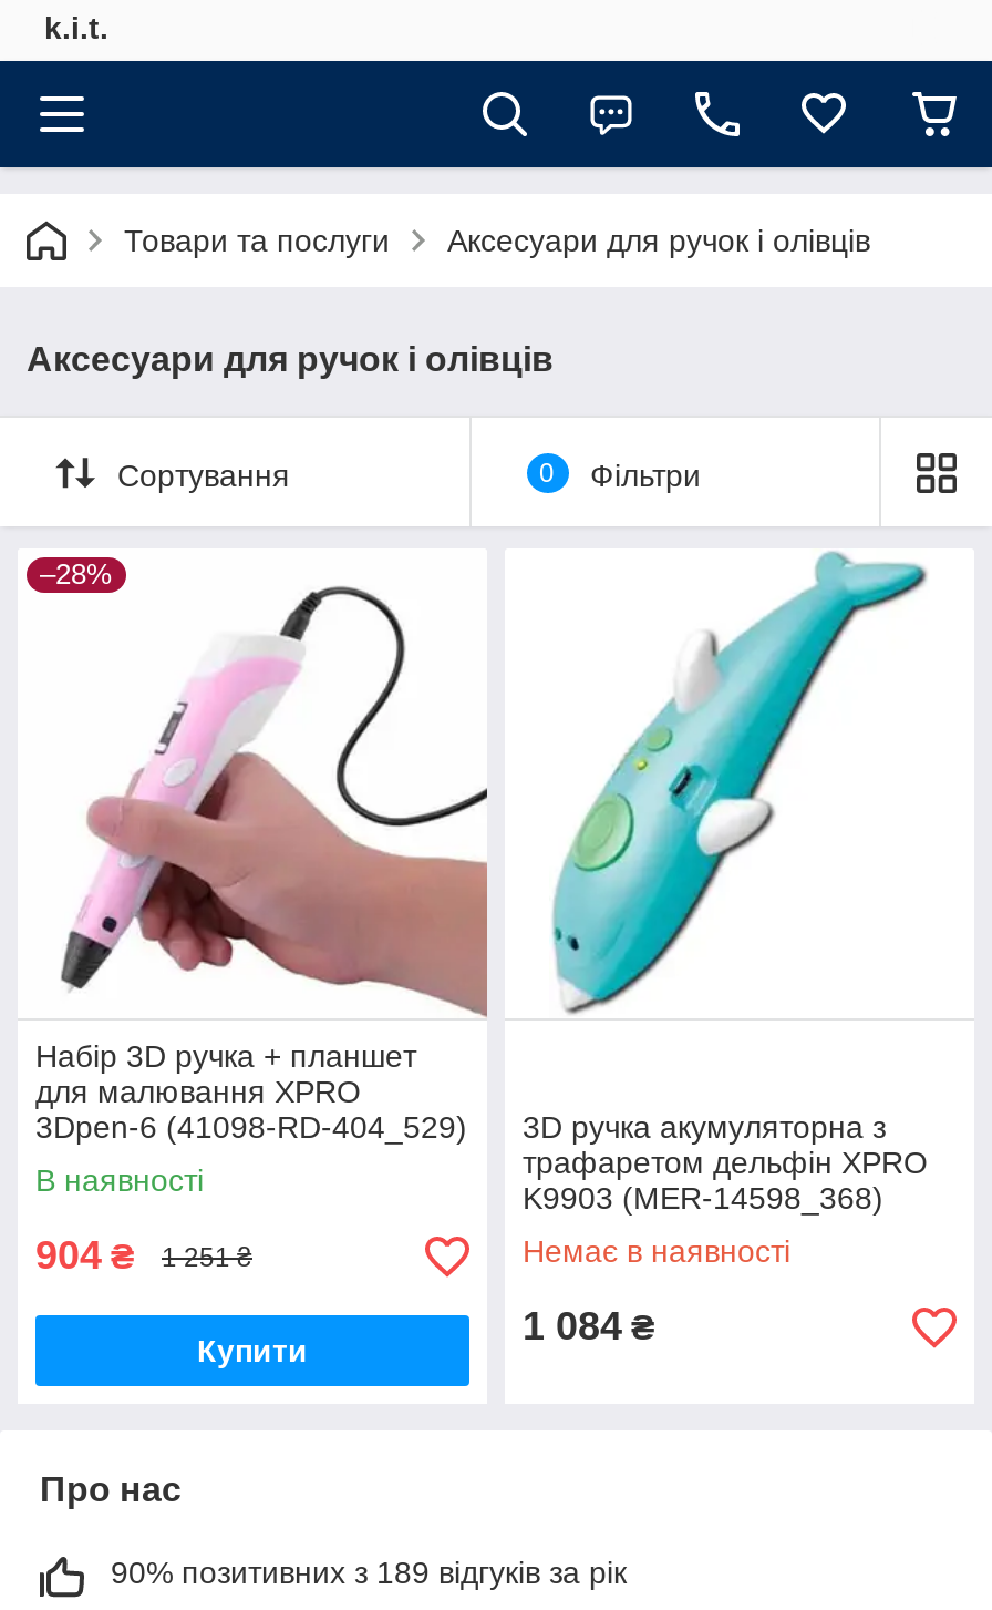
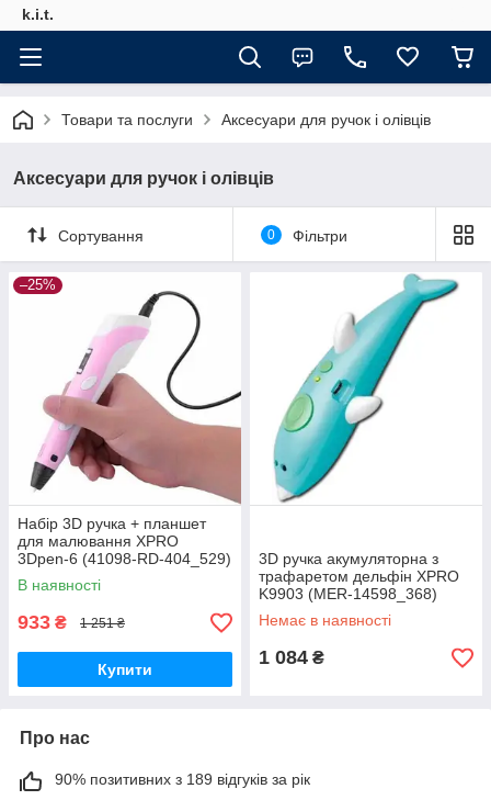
- –28%
+ –25%

- 904 ₴
+ 933 ₴
